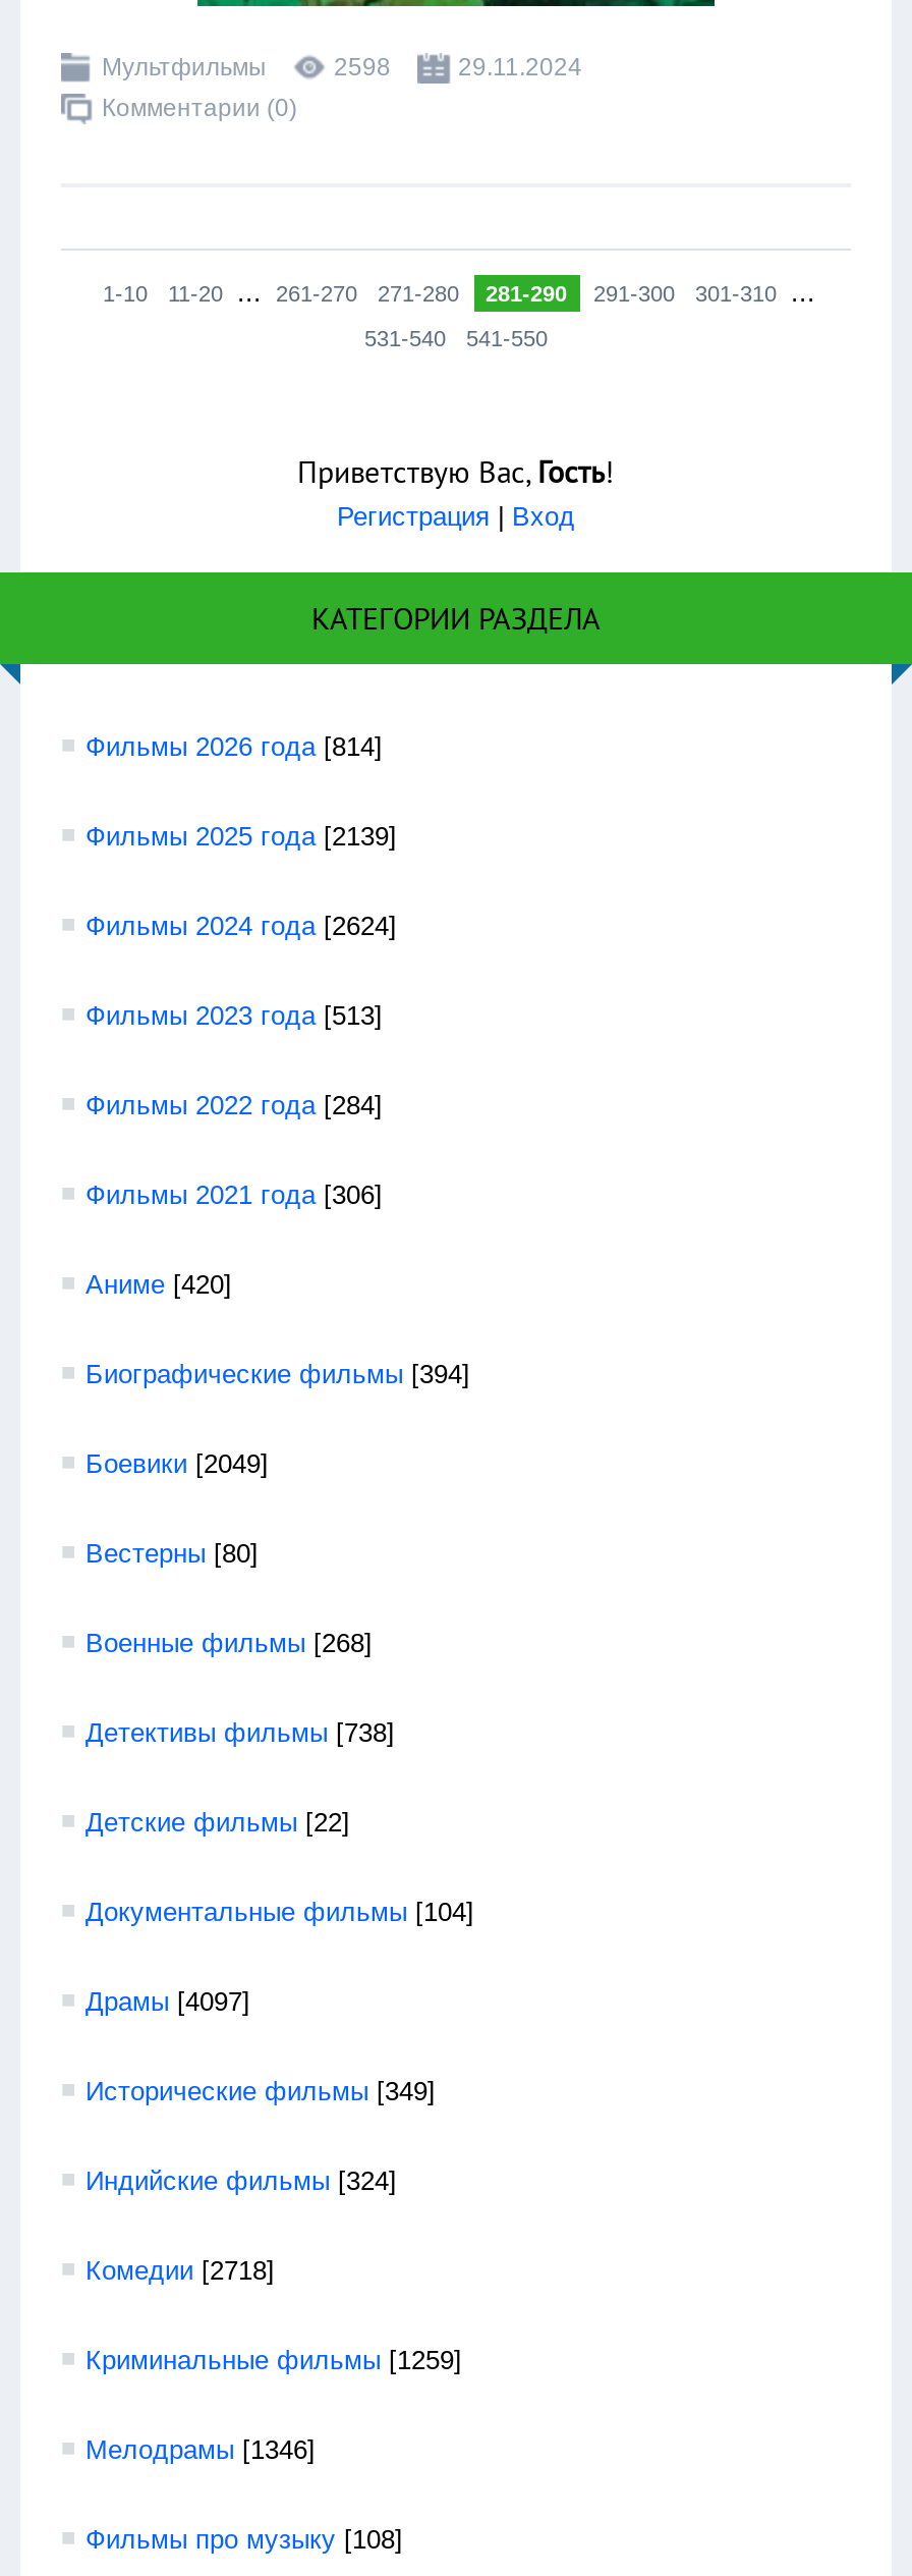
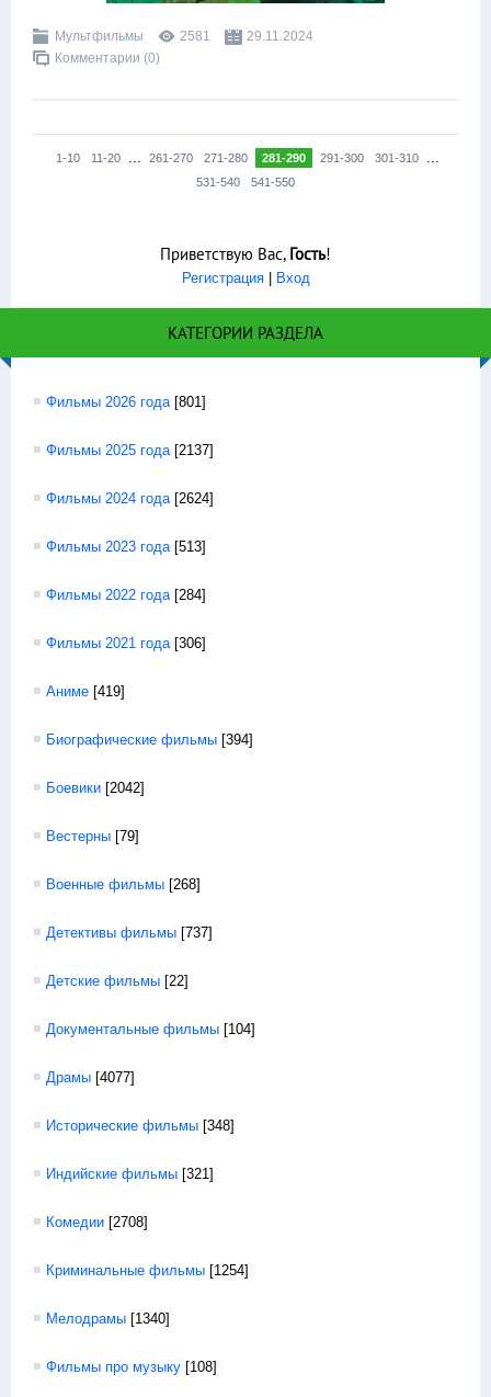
- 2598
+ 2581

- Фильмы 2026 года [814]
+ Фильмы 2026 года [801]

- Фильмы 2025 года [2139]
+ Фильмы 2025 года [2137]

- Аниме [420]
+ Аниме [419]

- Боевики [2049]
+ Боевики [2042]

- Вестерны [80]
+ Вестерны [79]

- Детективы фильмы [738]
+ Детективы фильмы [737]

- Драмы [4097]
+ Драмы [4077]

- Исторические фильмы [349]
+ Исторические фильмы [348]

- Индийские фильмы [324]
+ Индийские фильмы [321]

- Комедии [2718]
+ Комедии [2708]

- Криминальные фильмы [1259]
+ Криминальные фильмы [1254]

- Мелодрамы [1346]
+ Мелодрамы [1340]
